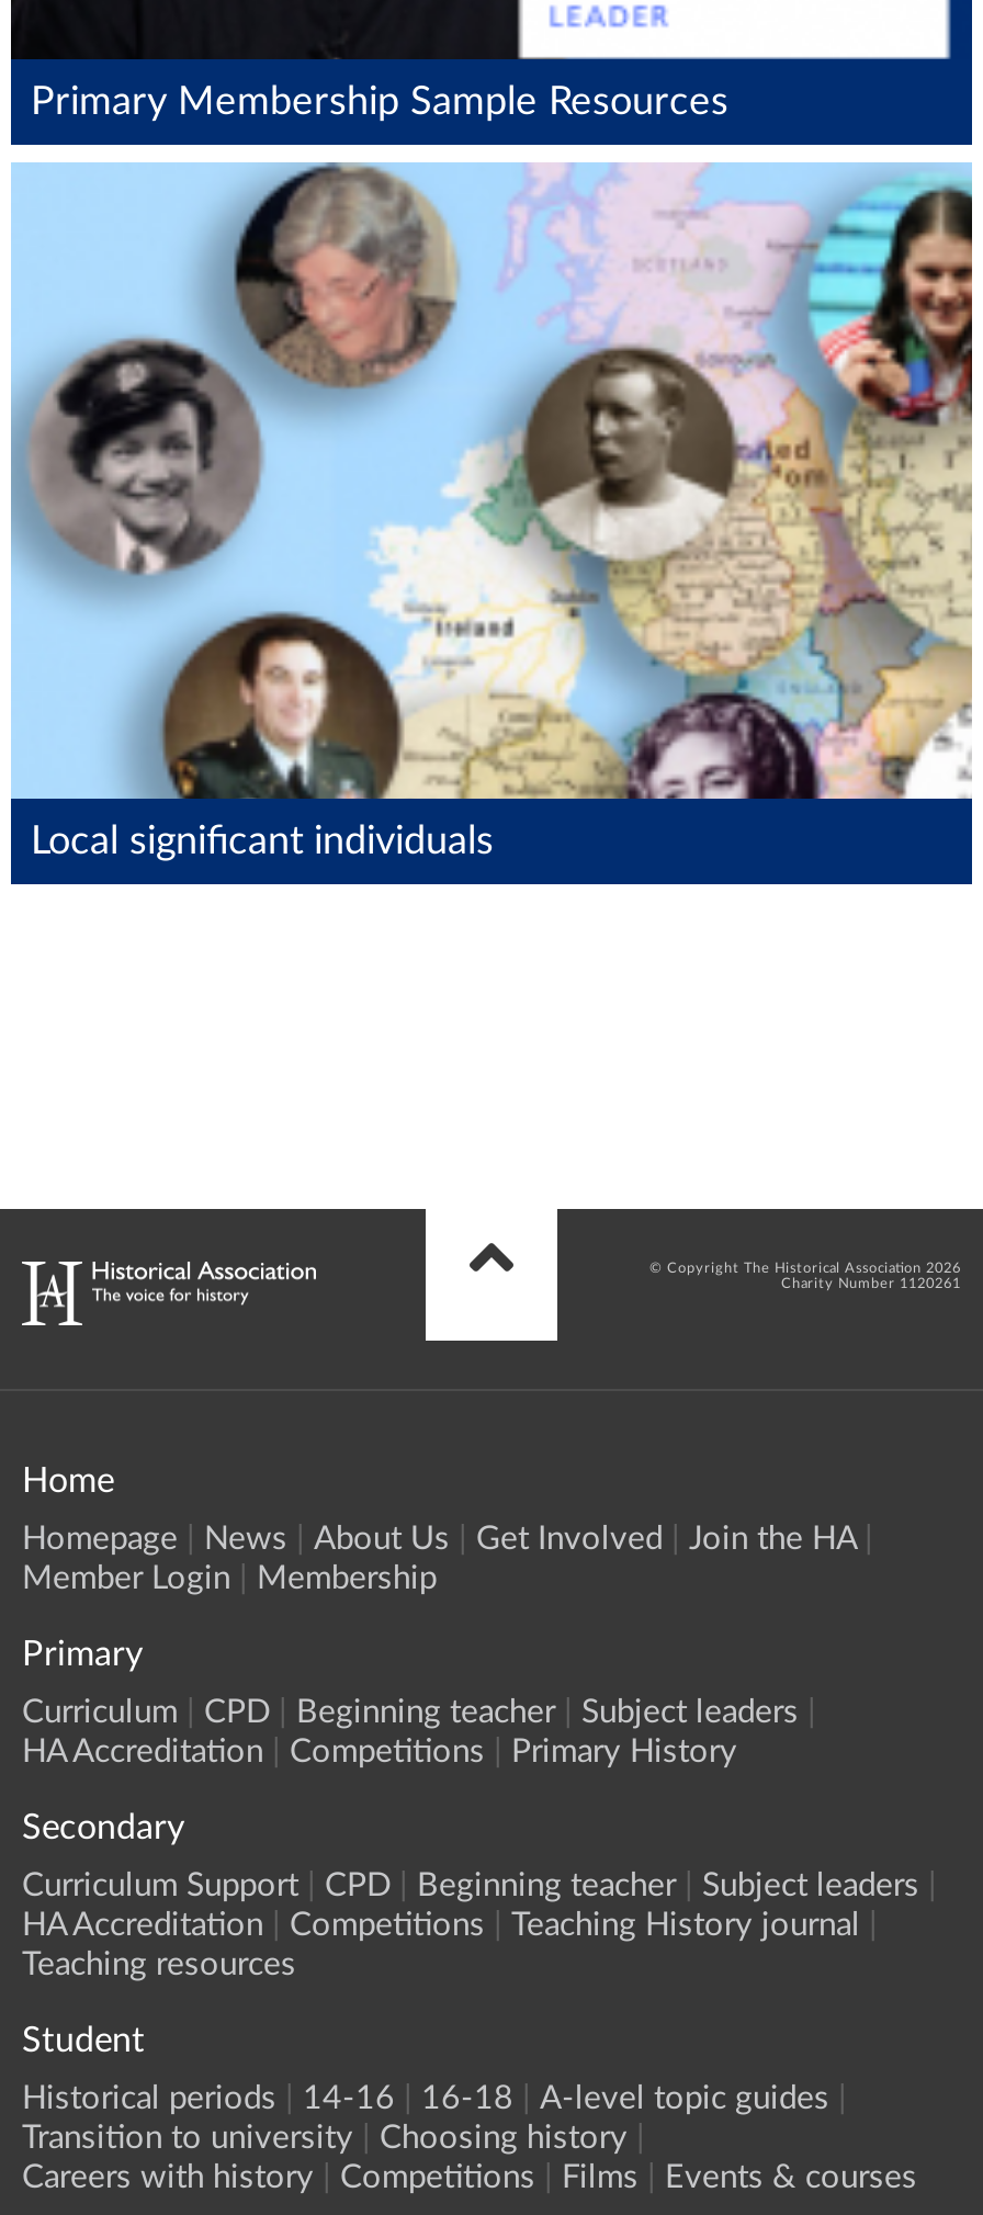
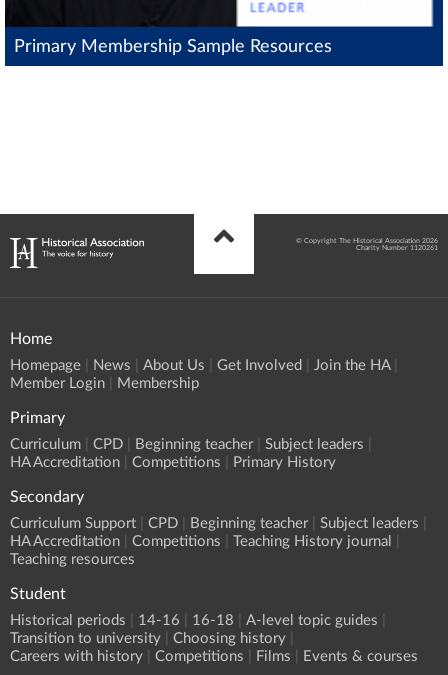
- [image]
- Local significant individuals
